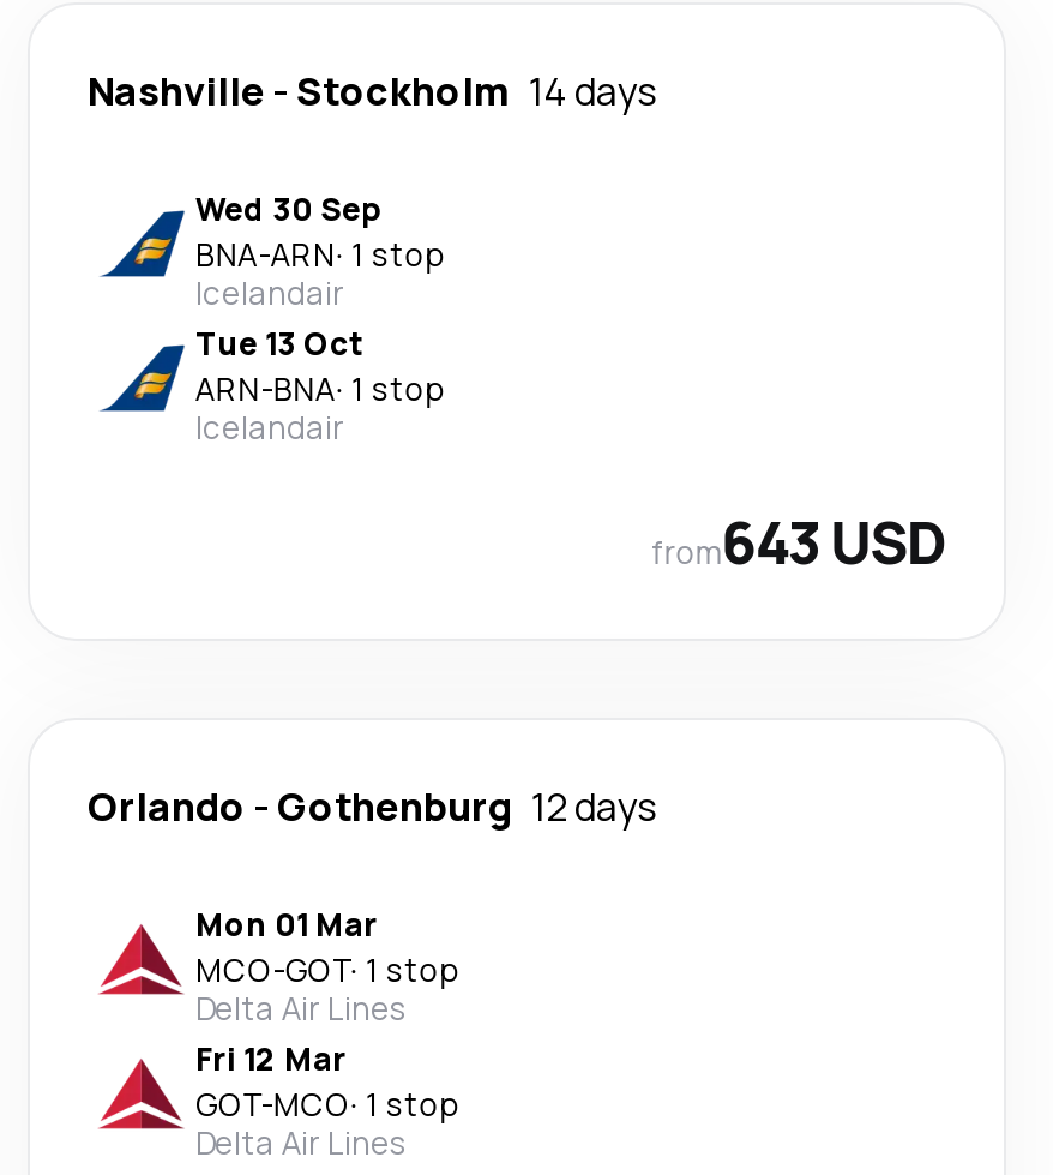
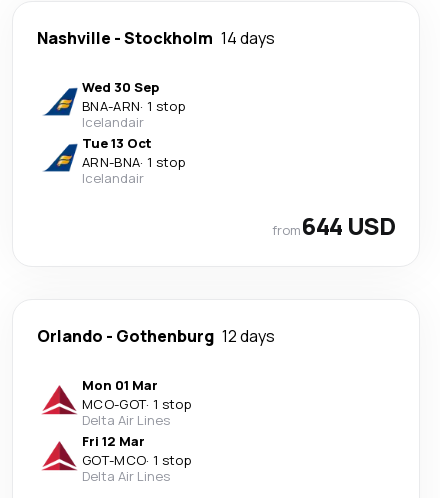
- from643 USD
+ from644 USD
